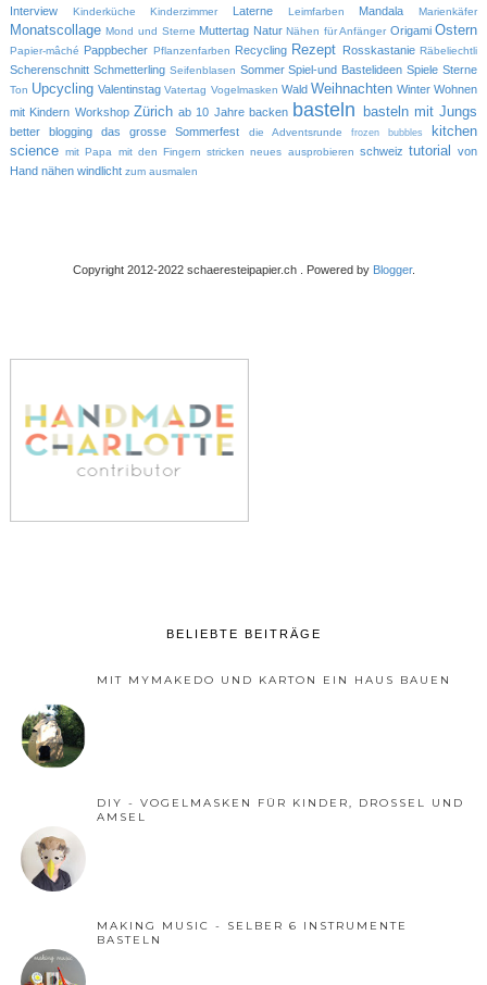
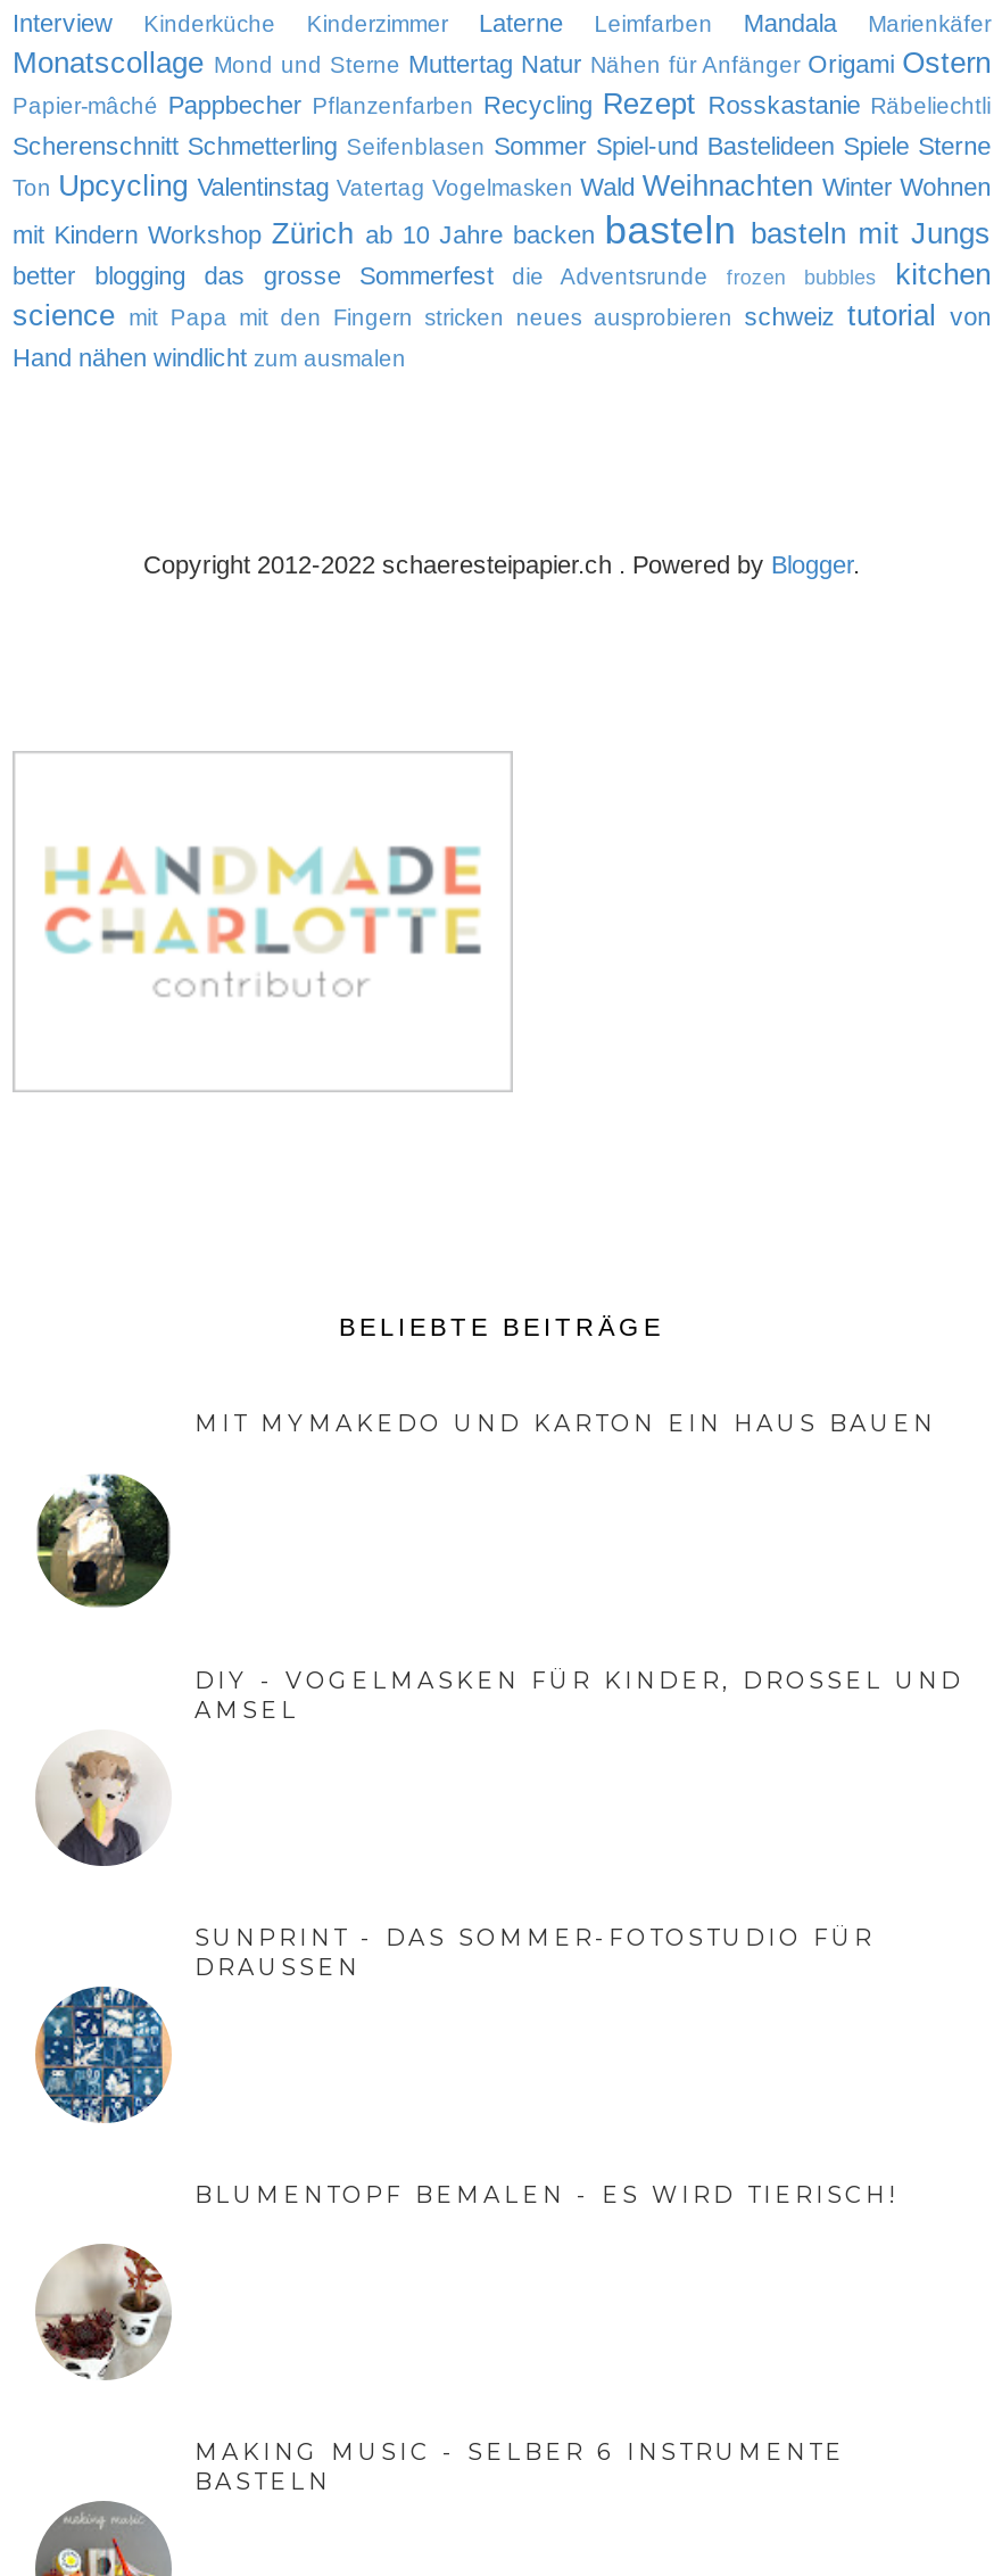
+ [image]
+ BLUMENTOPF BEMALEN - ES WIRD TIERISCH!

+ [image]

+ SUNPRINT - DAS SOMMER-FOTOSTUDIO FÜR
+ DRAUSSEN
